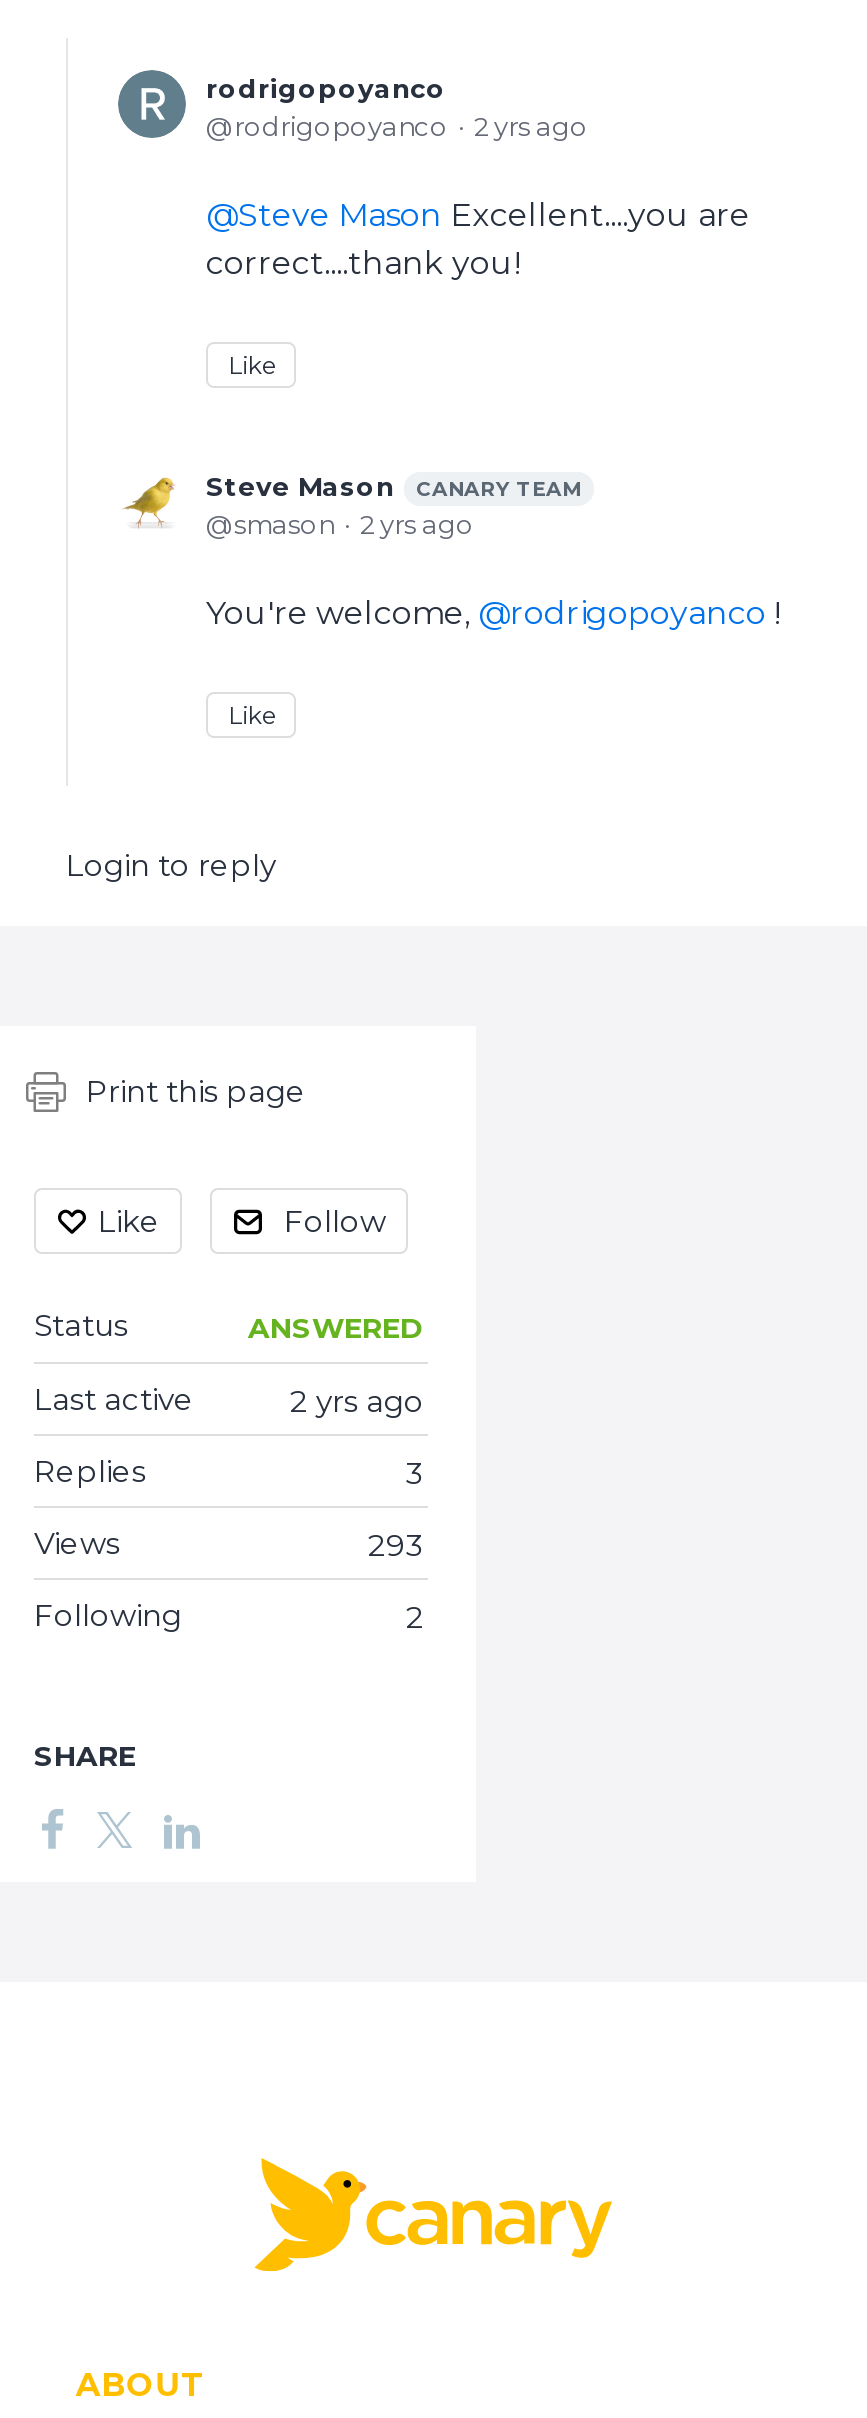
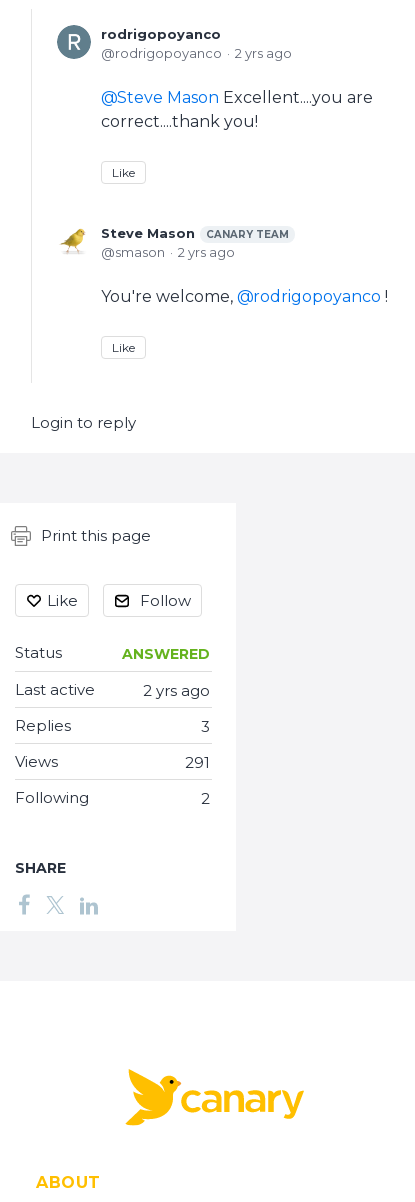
- 293
+ 291
